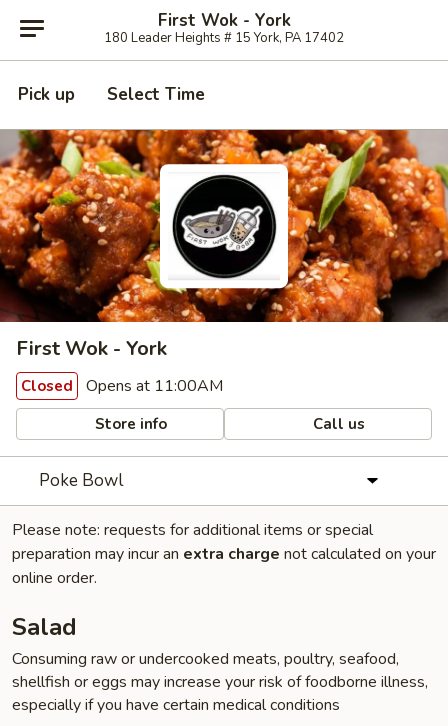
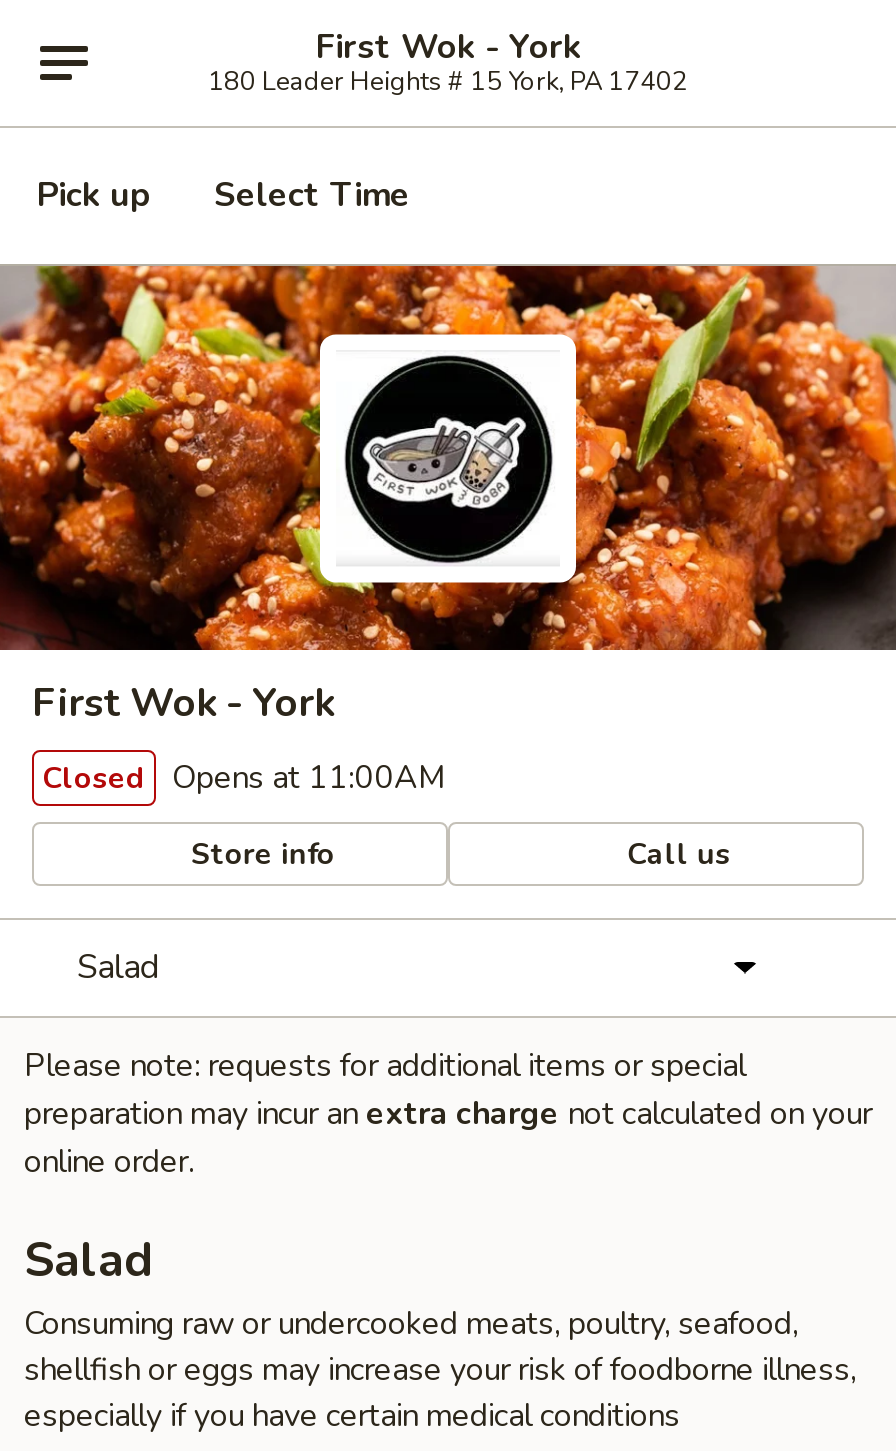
- Poke Bowl
+ Salad
